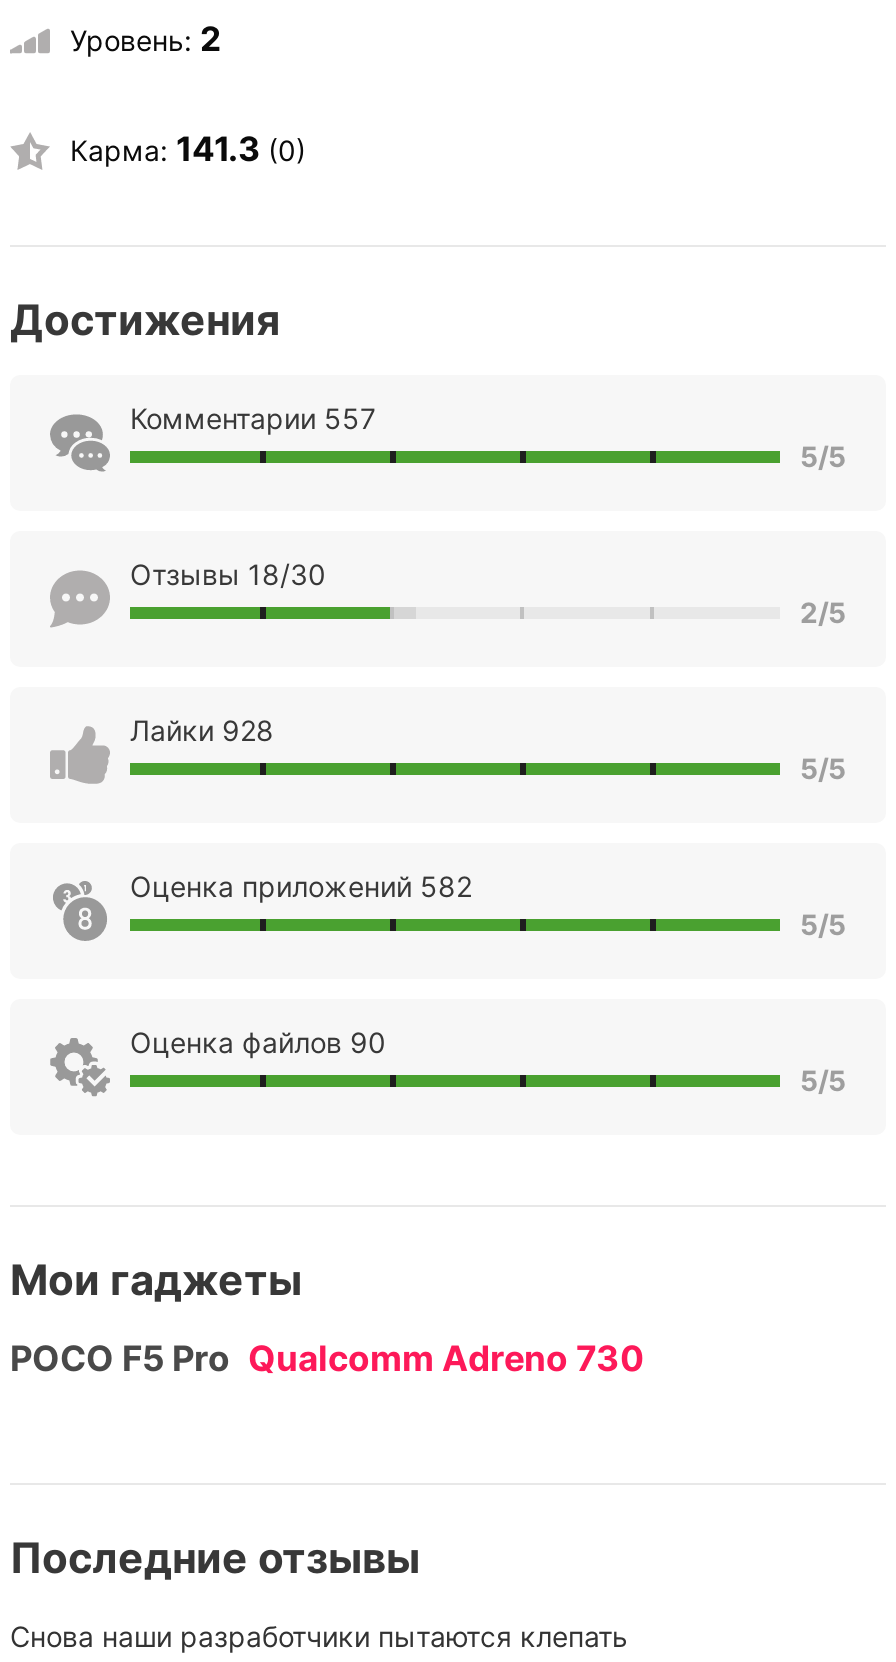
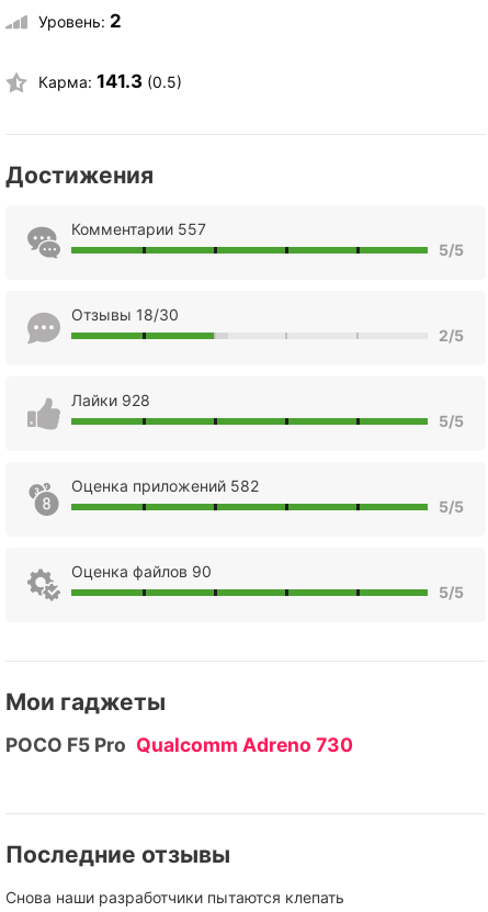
- Карма: 141.3 (0)
+ Карма: 141.3 (0.5)
